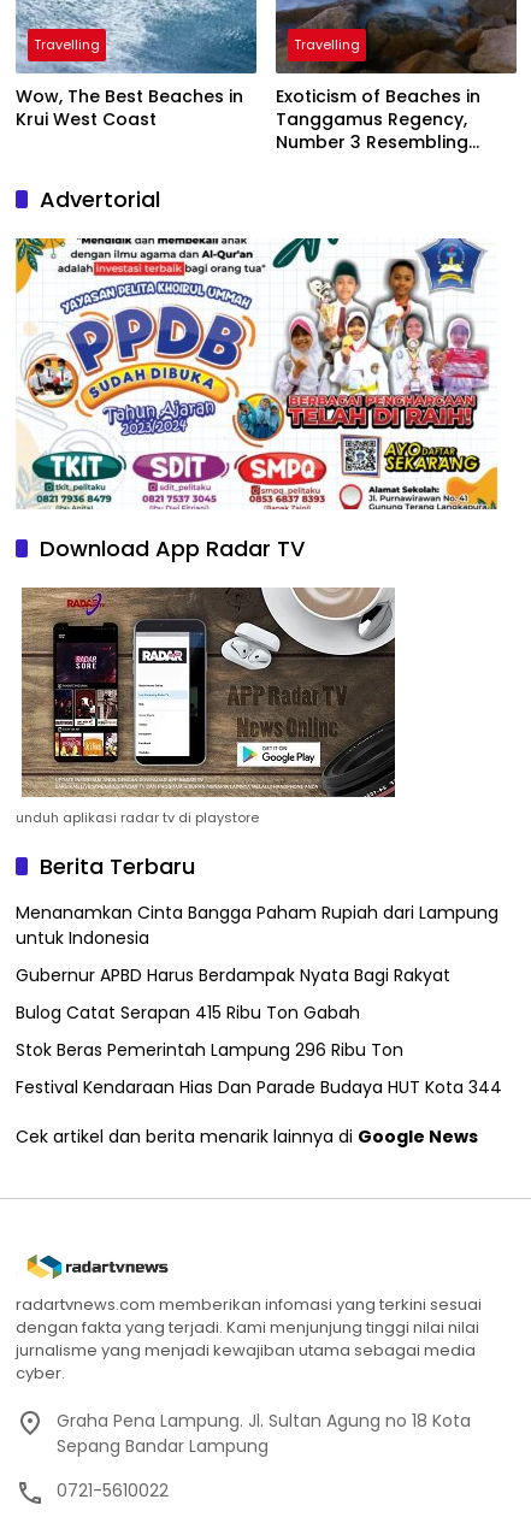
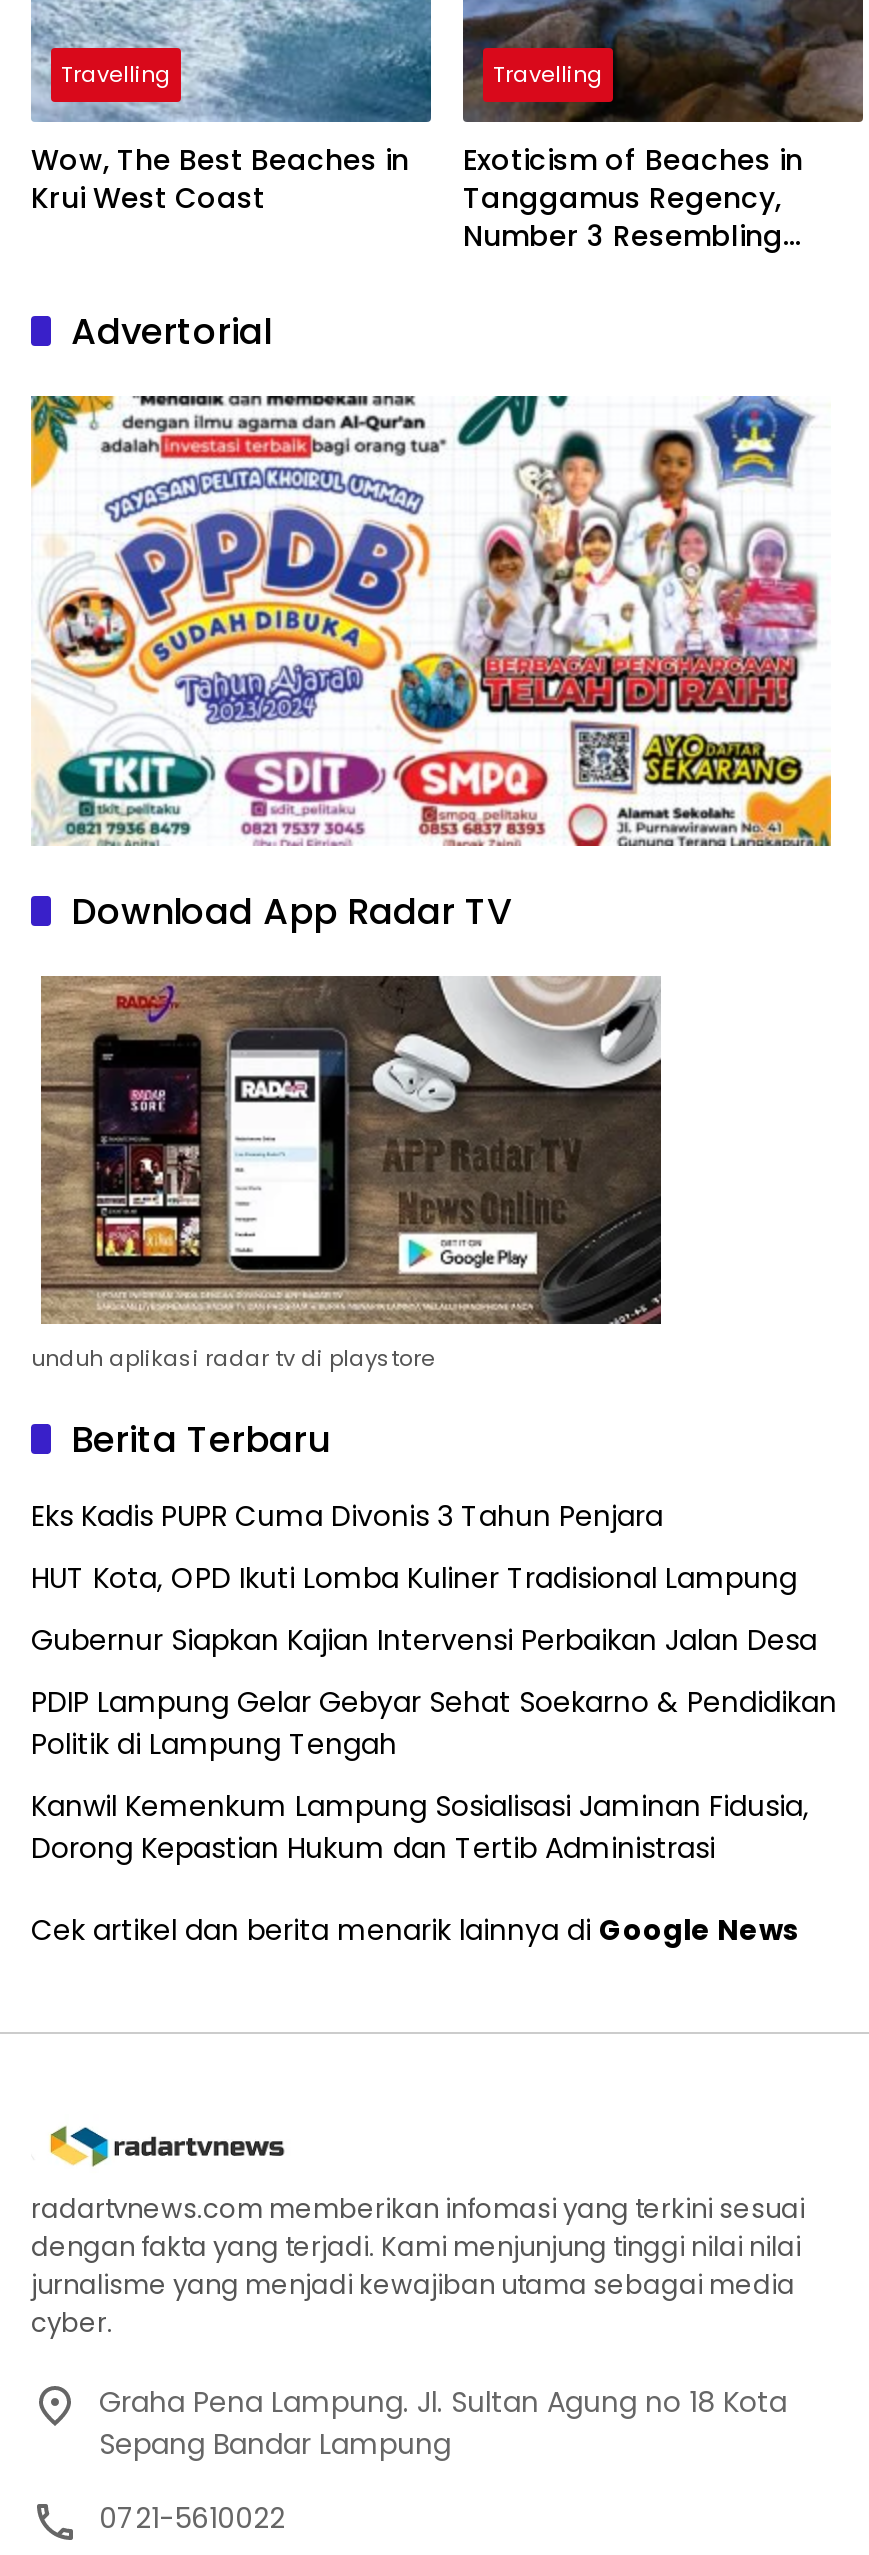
- Menanamkan Cinta Bangga Paham Rupiah dari Lampung
- untuk Indonesia
+ Eks Kadis PUPR Cuma Divonis 3 Tahun Penjara

- Gubernur APBD Harus Berdampak Nyata Bagi Rakyat
+ HUT Kota, OPD Ikuti Lomba Kuliner Tradisional Lampung

- Bulog Catat Serapan 415 Ribu Ton Gabah
+ Gubernur Siapkan Kajian Intervensi Perbaikan Jalan Desa

- Stok Beras Pemerintah Lampung 296 Ribu Ton
+ PDIP Lampung Gelar Gebyar Sehat Soekarno & Pendidikan
+ Politik di Lampung Tengah

- Festival Kendaraan Hias Dan Parade Budaya HUT Kota 344
+ Kanwil Kemenkum Lampung Sosialisasi Jaminan Fidusia,
+ Dorong Kepastian Hukum dan Tertib Administrasi
